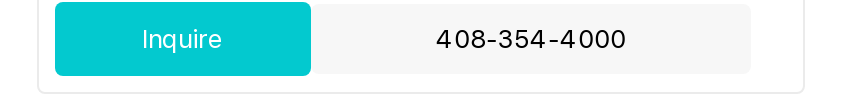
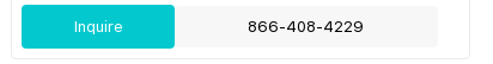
- 408-354-4000
+ 866-408-4229
